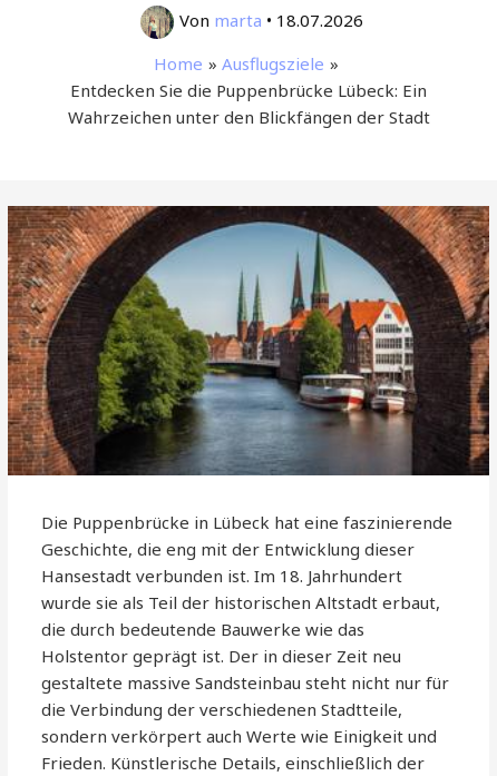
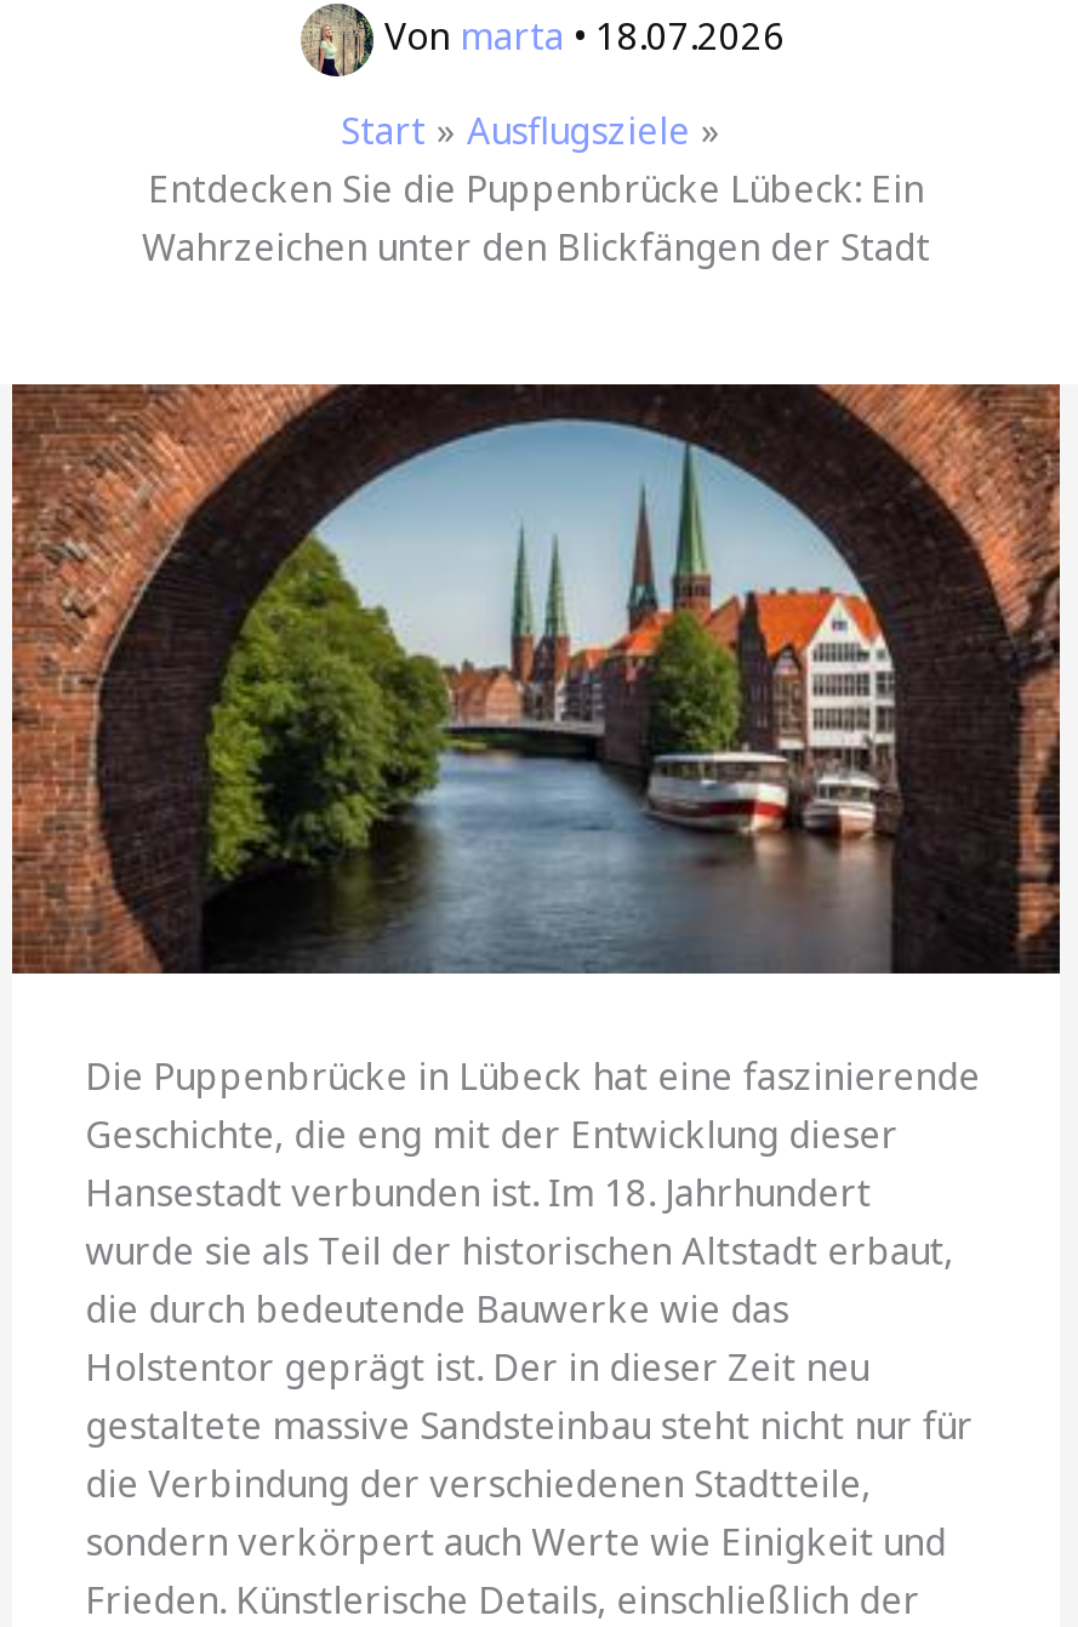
- Home
+ Start
